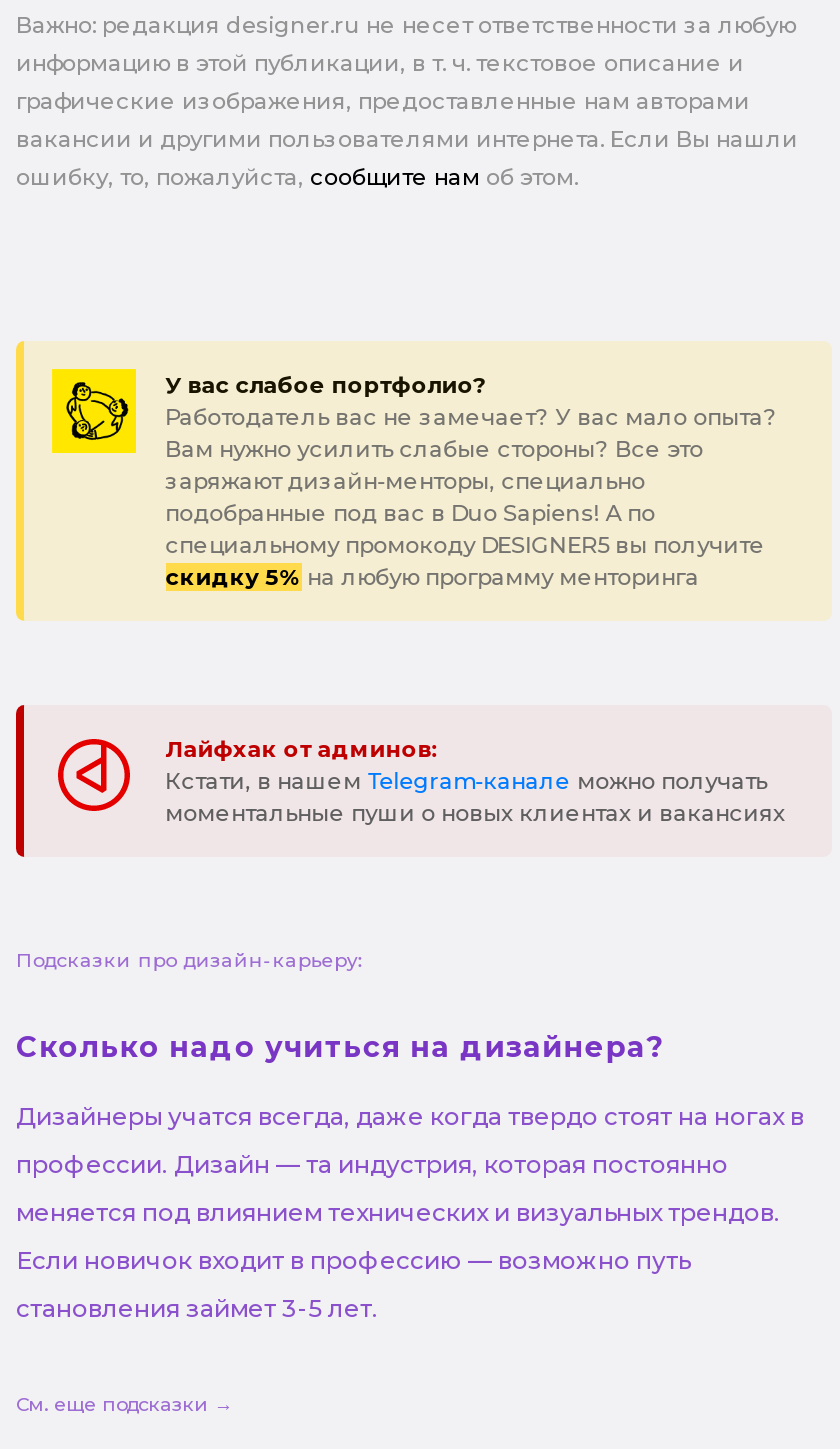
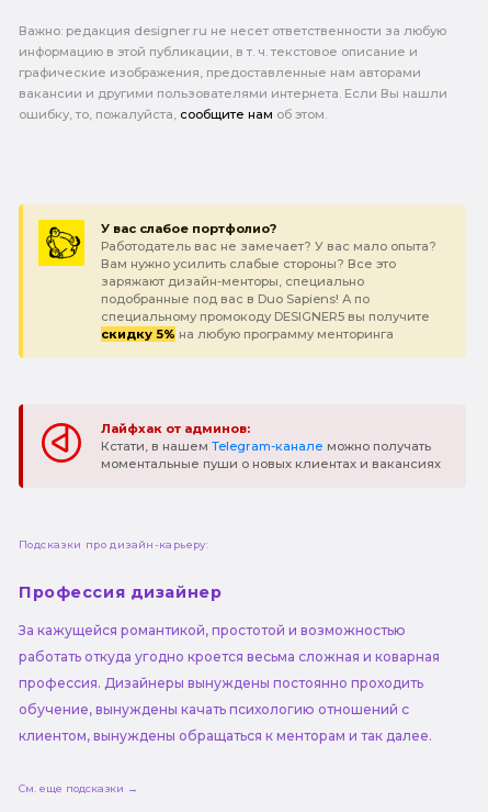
- Сколько надо учиться на дизайнера?
+ Профессия дизайнер

- Дизайнеры учатся всегда, даже когда твердо стоят на ногах в
+ За кажущейся романтикой, простотой и возможностью

- профессии. Дизайн — та индустрия, которая постоянно
+ работать откуда угодно кроется весьма сложная и коварная

- меняется под влиянием технических и визуальных трендов.
+ профессия. Дизайнеры вынуждены постоянно проходить

- Если новичок входит в профессию — возможно путь
+ обучение, вынуждены качать психологию отношений с

- становления займет 3-5 лет.
+ клиентом, вынуждены обращаться к менторам и так далее.
